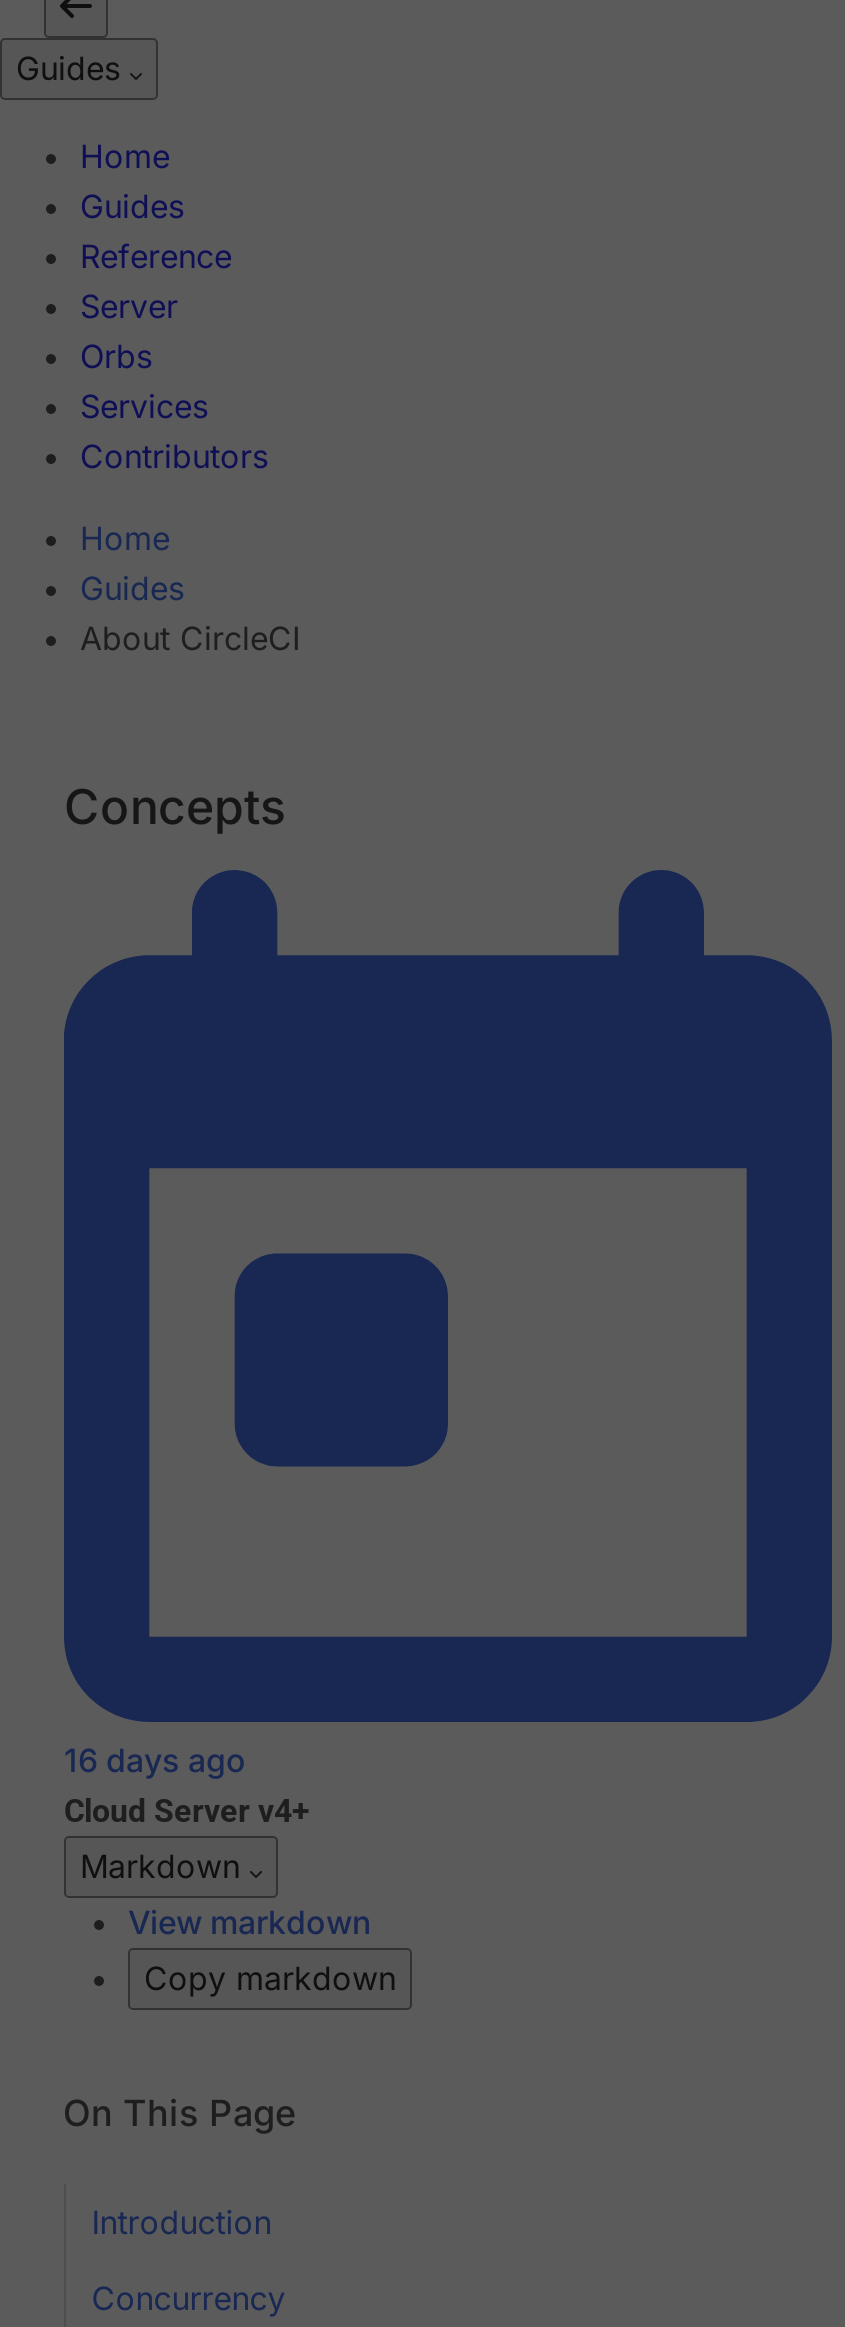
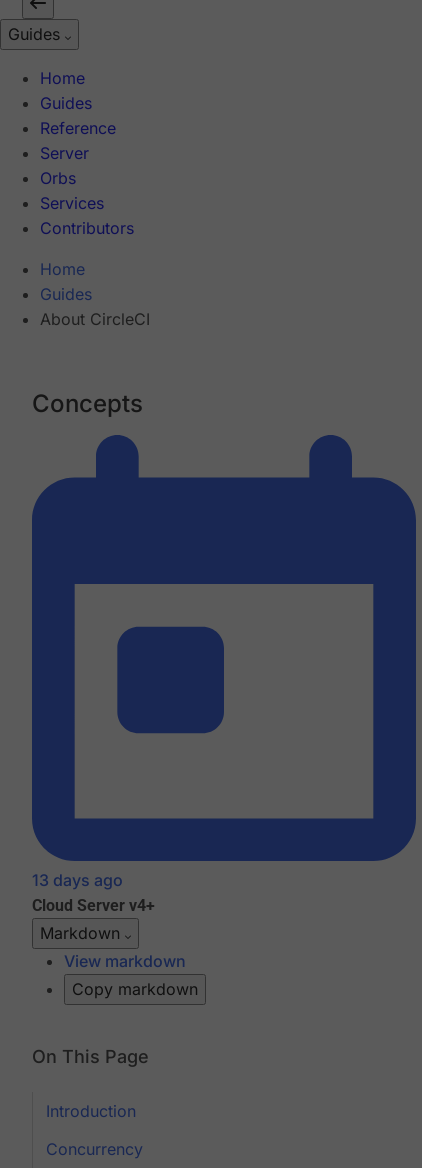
- 16 days ago
+ 13 days ago
